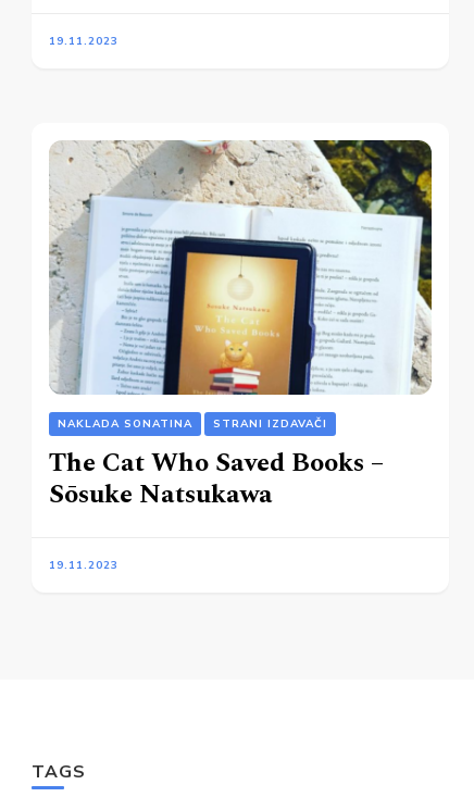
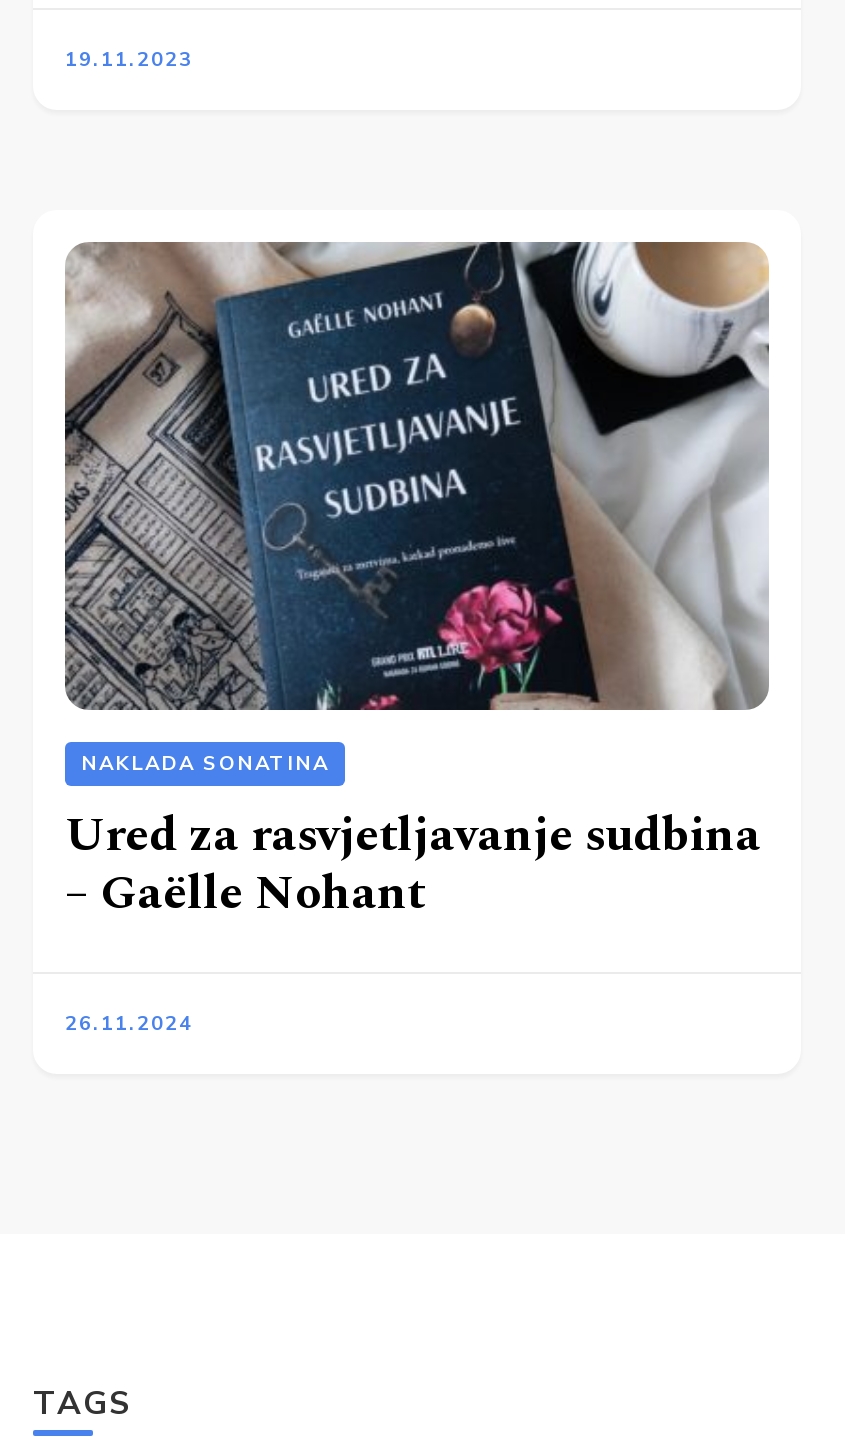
- [image]
+ [image]

- STRANI IZDAVAČI
- The Cat Who Saved Books –
- Sōsuke Natsukawa
+ Ured za rasvjetljavanje sudbina
+ – Gaëlle Nohant

- 19.11.2023
+ 26.11.2024
